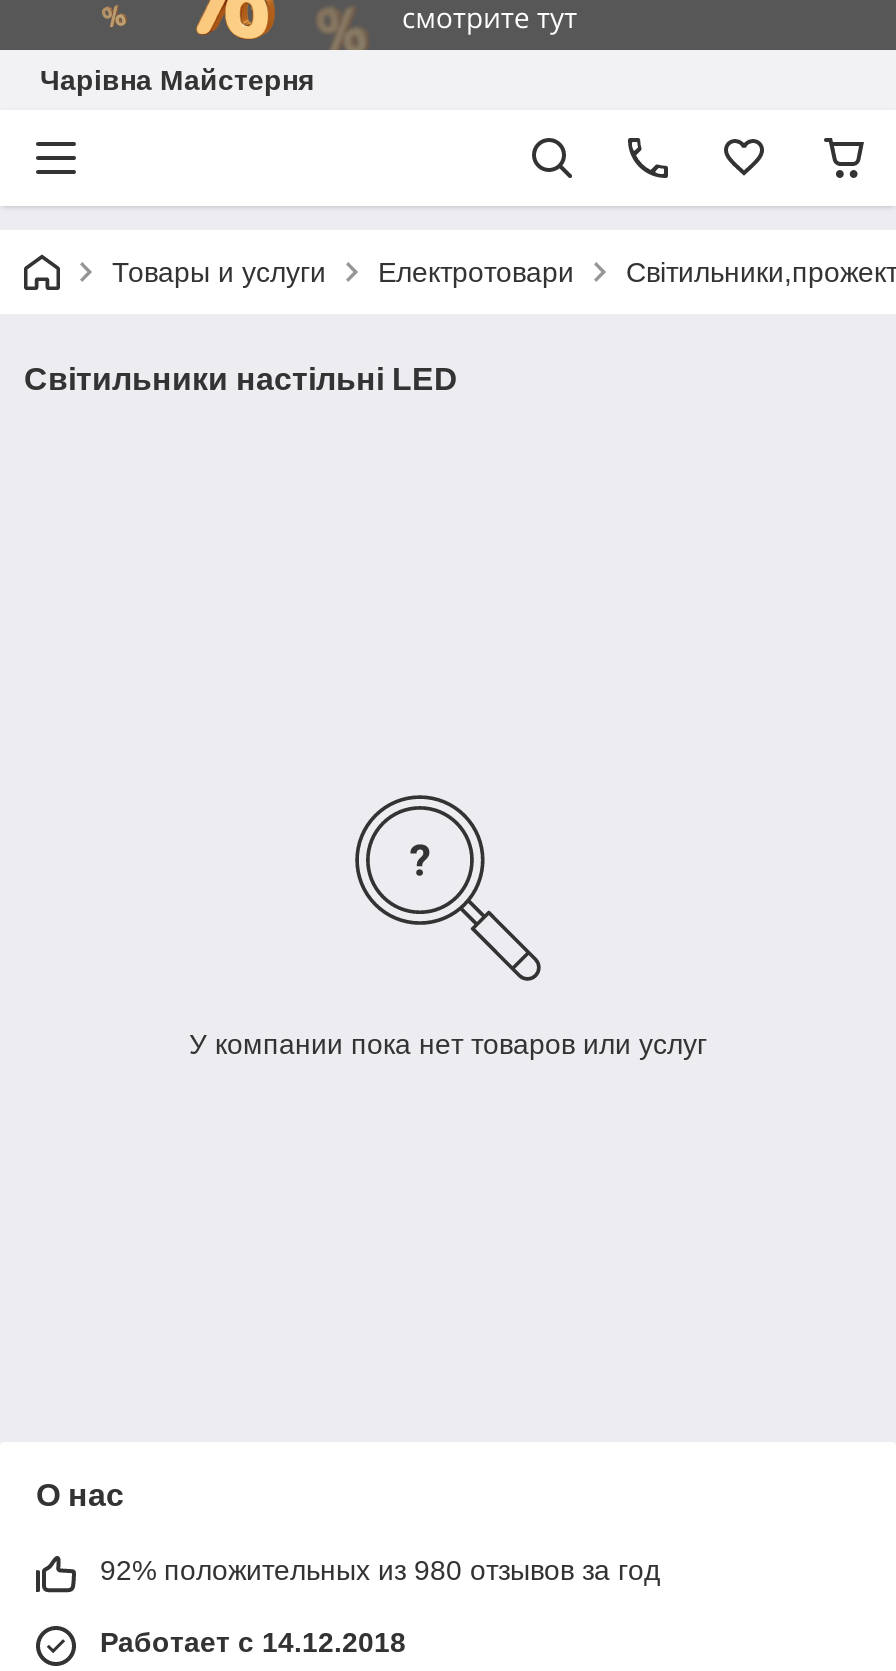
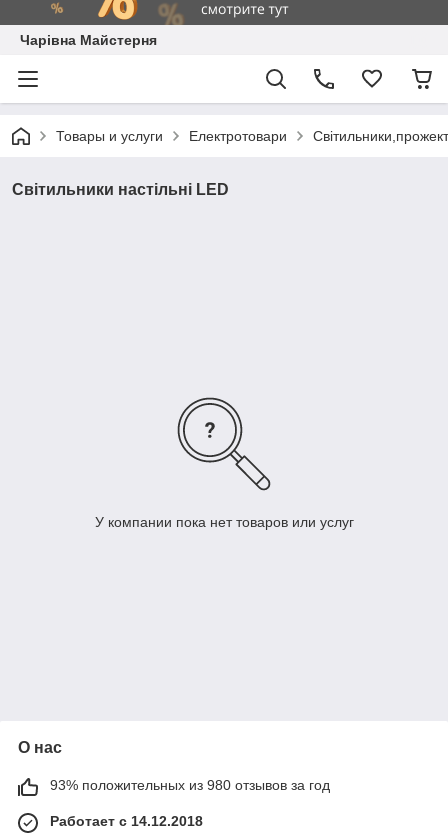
- 92% положительных из 980 отзывов за год
+ 93% положительных из 980 отзывов за год
